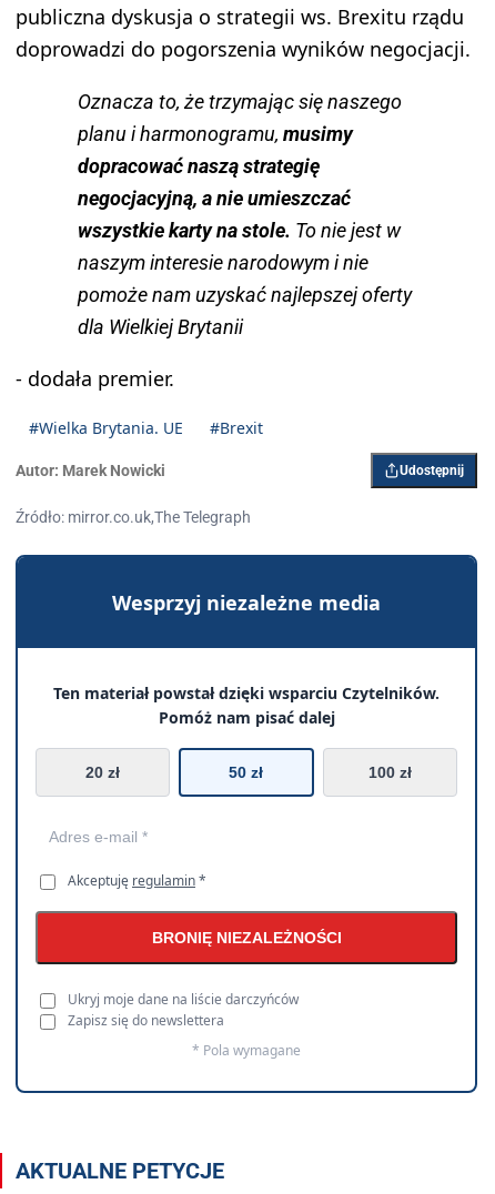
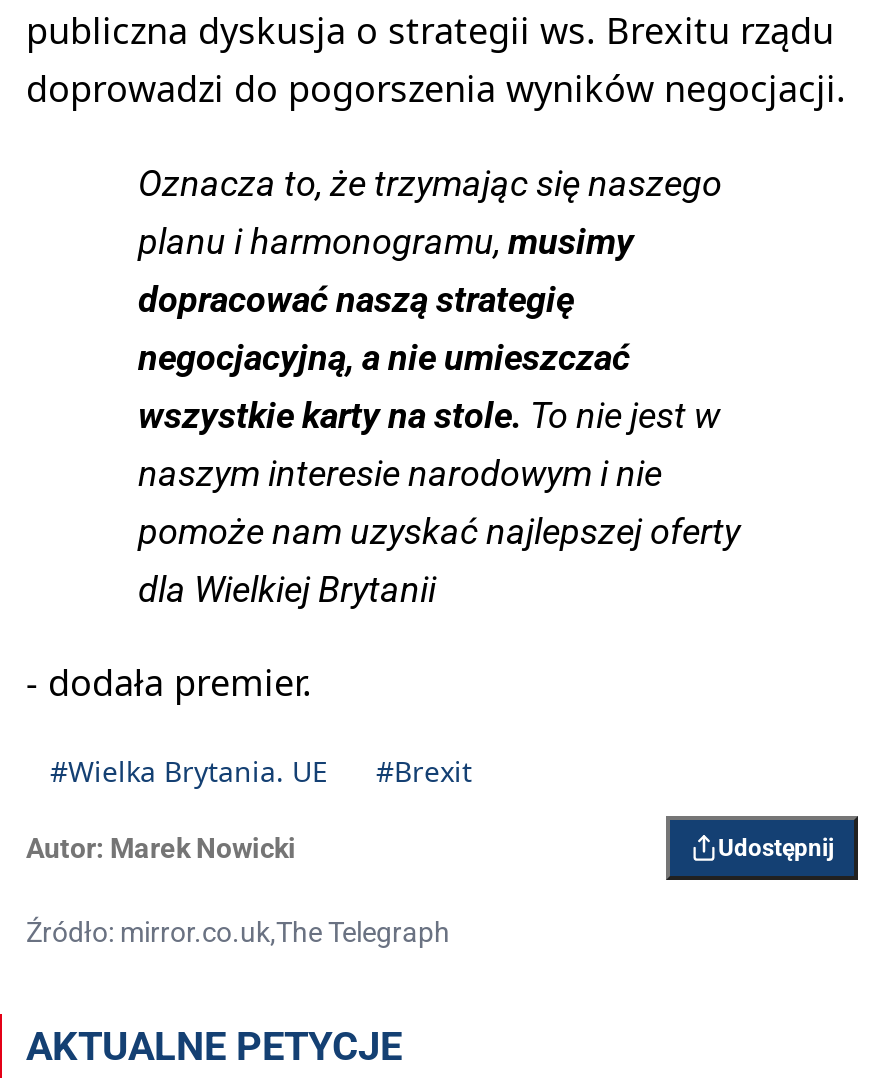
- [image]
- Wesprzyj niezależne media
- Ten materiał powstał dzięki wsparciu Czytelników.
- Pomóż nam pisać dalej
- 20 zł
- 50 zł
- 100 zł

- Akceptuję regulamin *
- BRONIĘ NIEZALEŻNOŚCI
- Ukryj moje dane na liście darczyńców
- Zapisz się do newslettera
- * Pola wymagane
